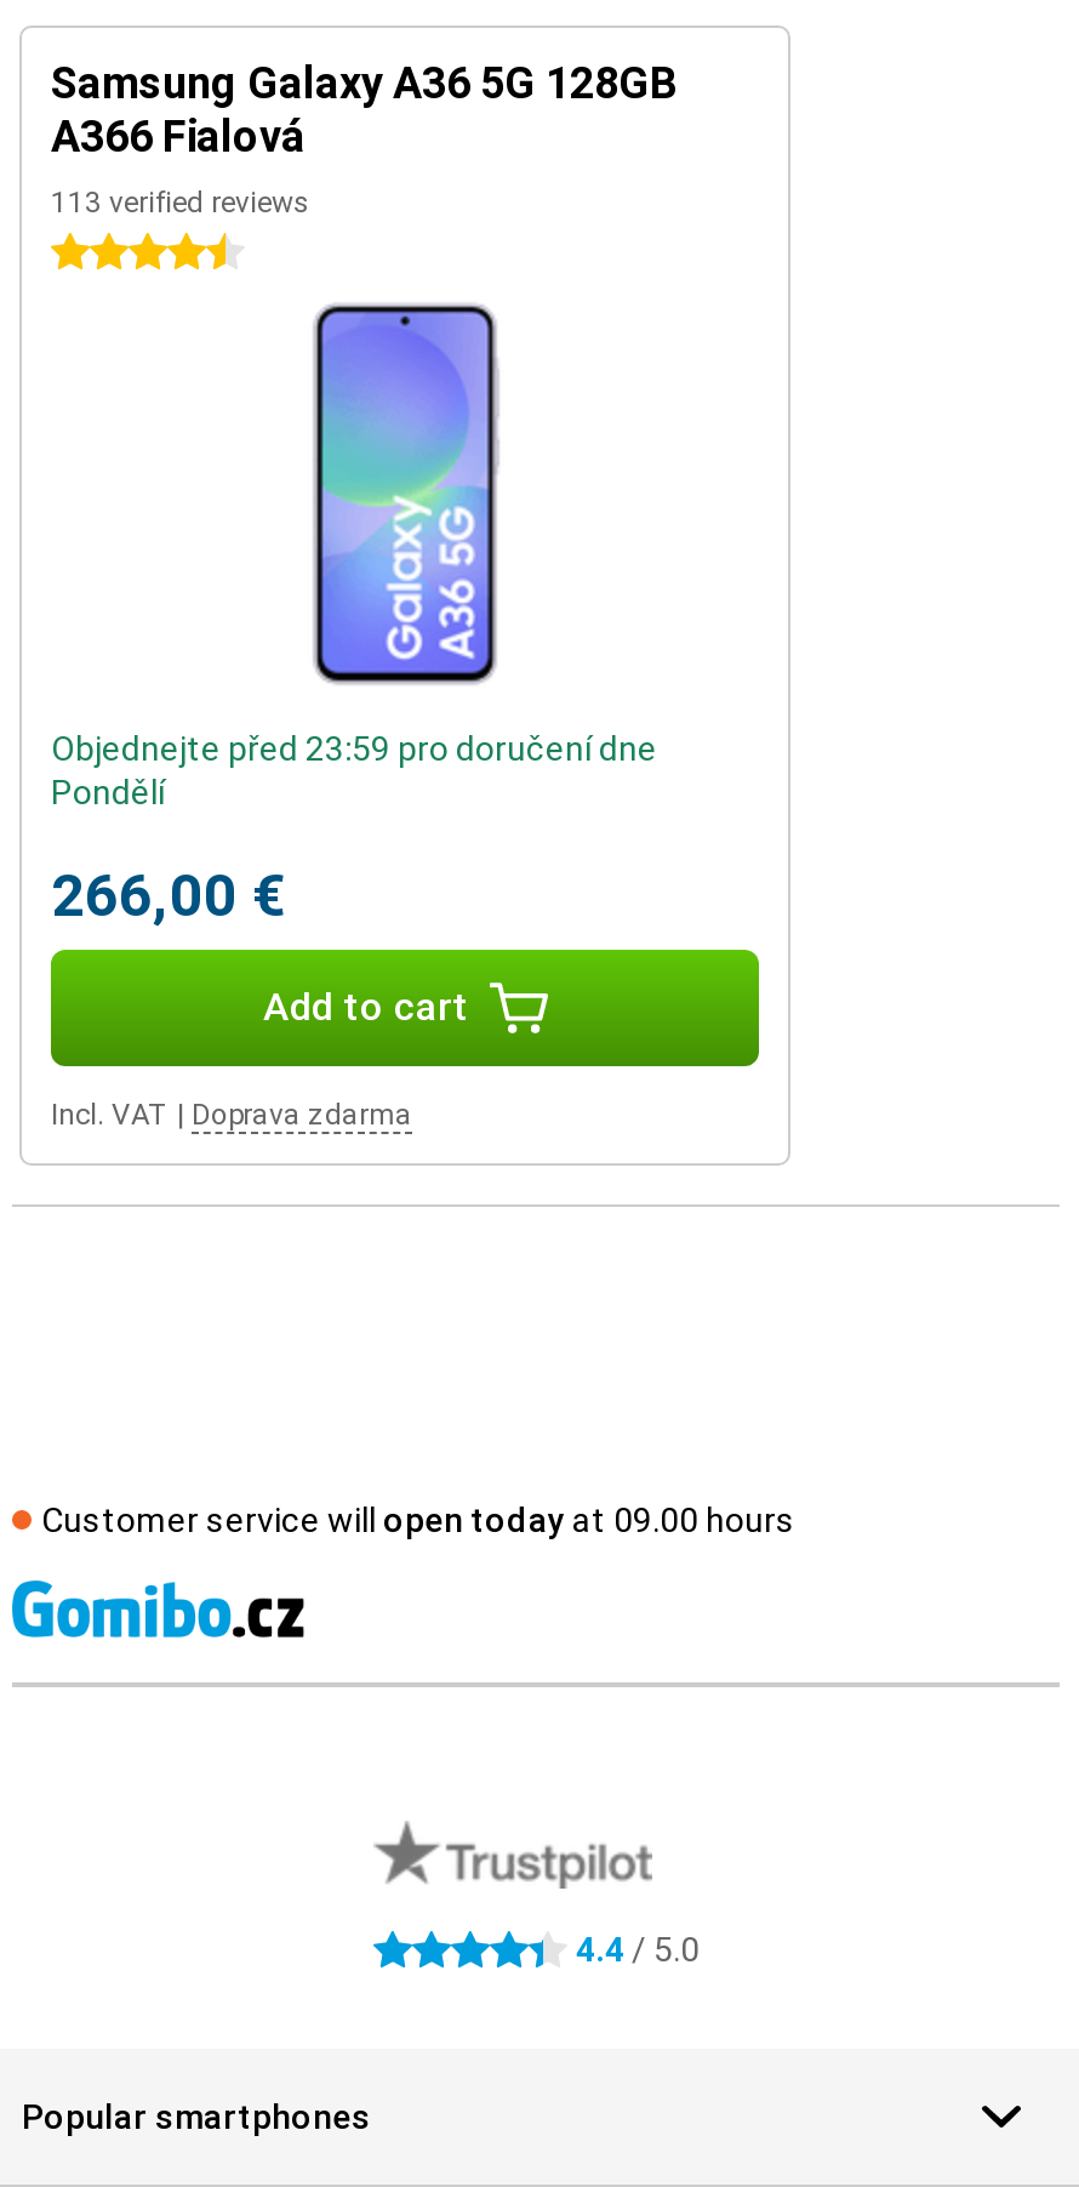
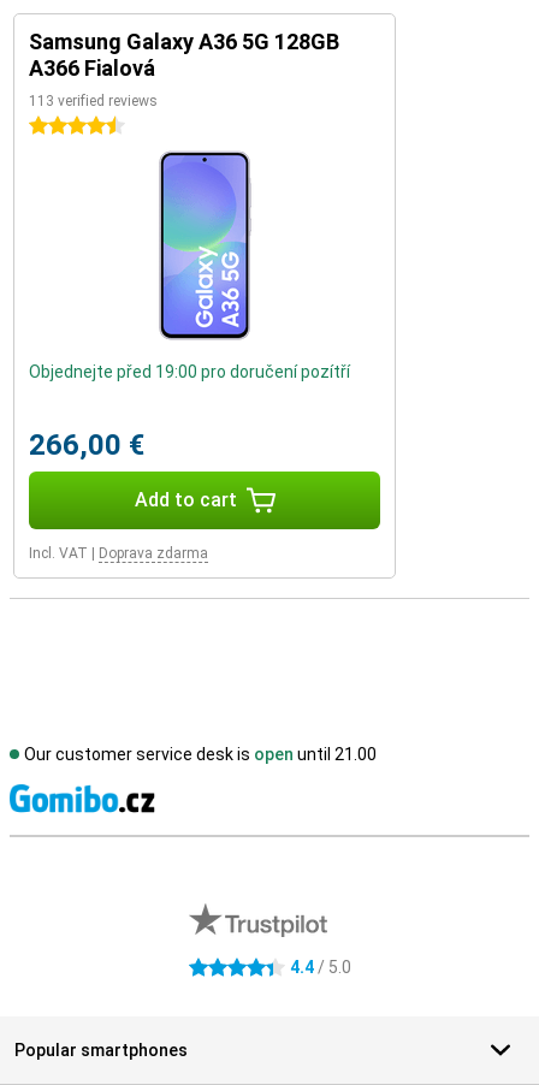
- Objednejte před 23:59 pro doručení dne
- Pondělí
+ Objednejte před 19:00 pro doručení pozítří

- Customer service will open today at 09.00 hours
+ Our customer service desk is open until 21.00
